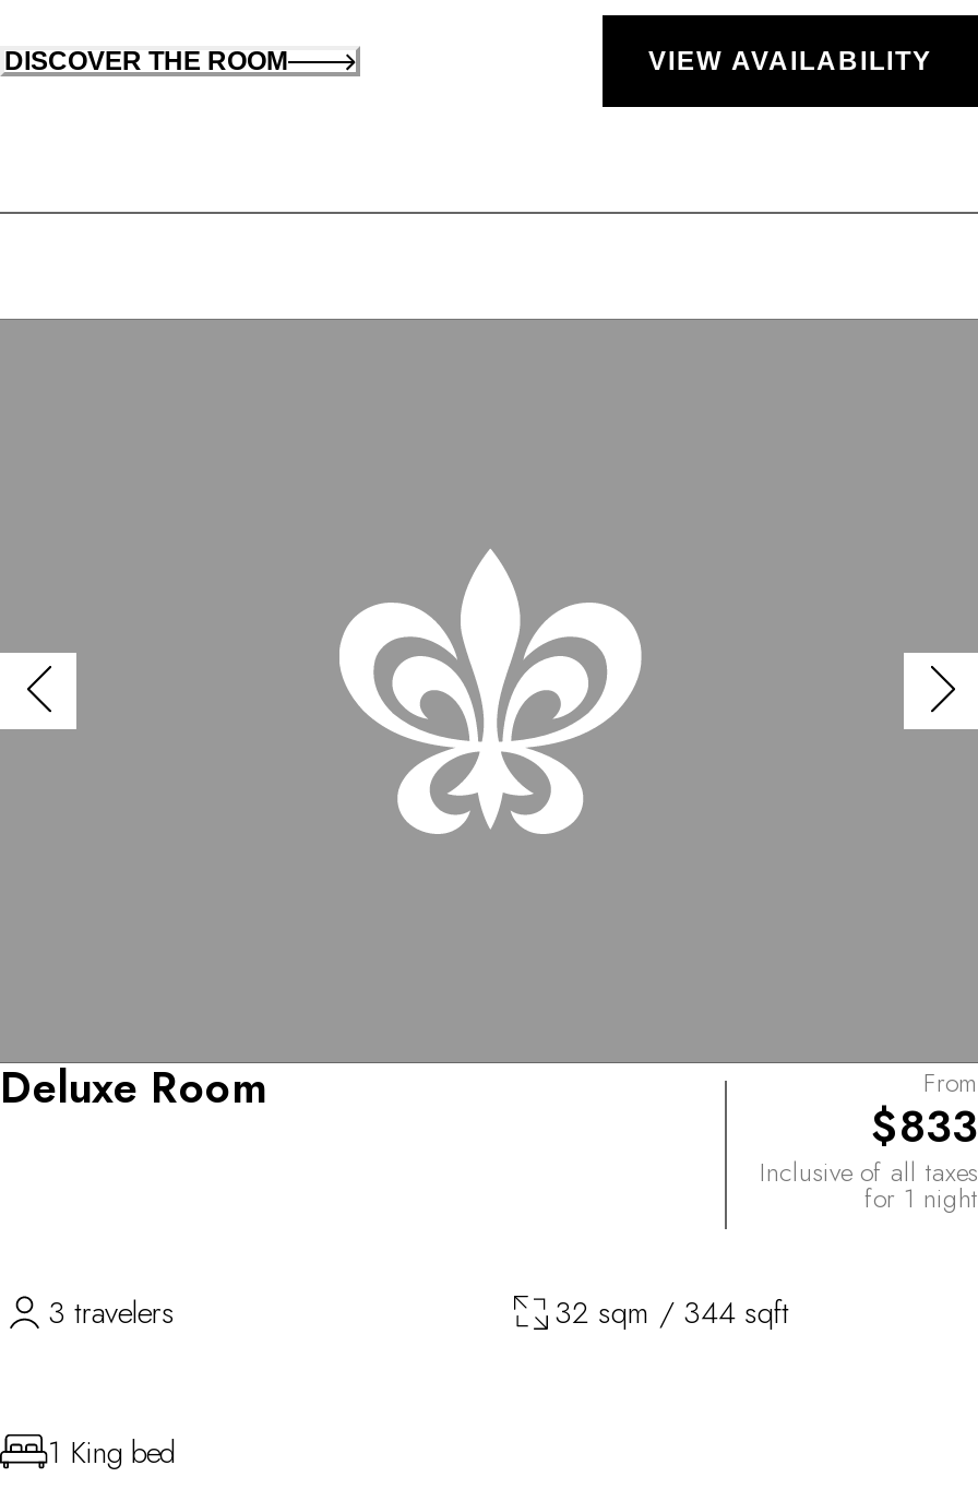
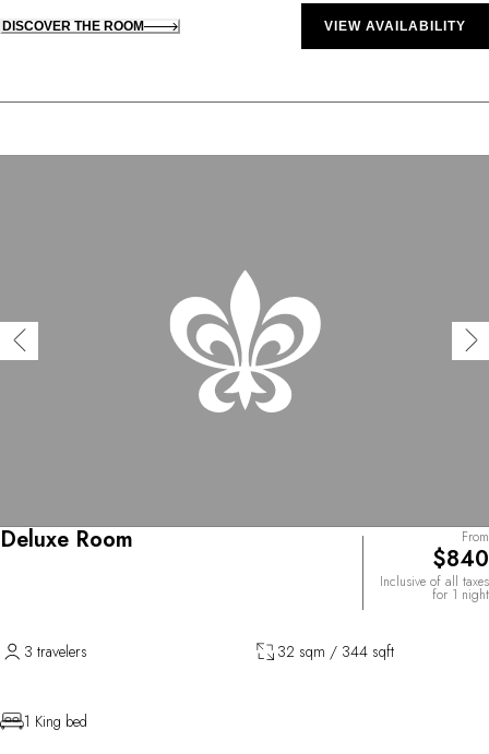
- $833
+ $840
